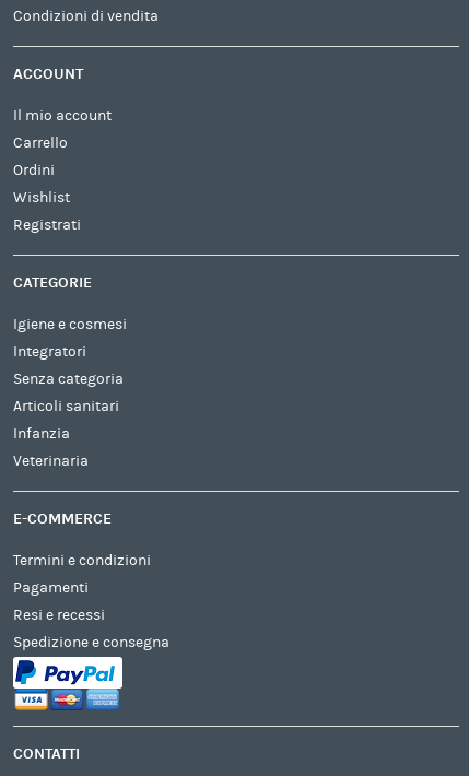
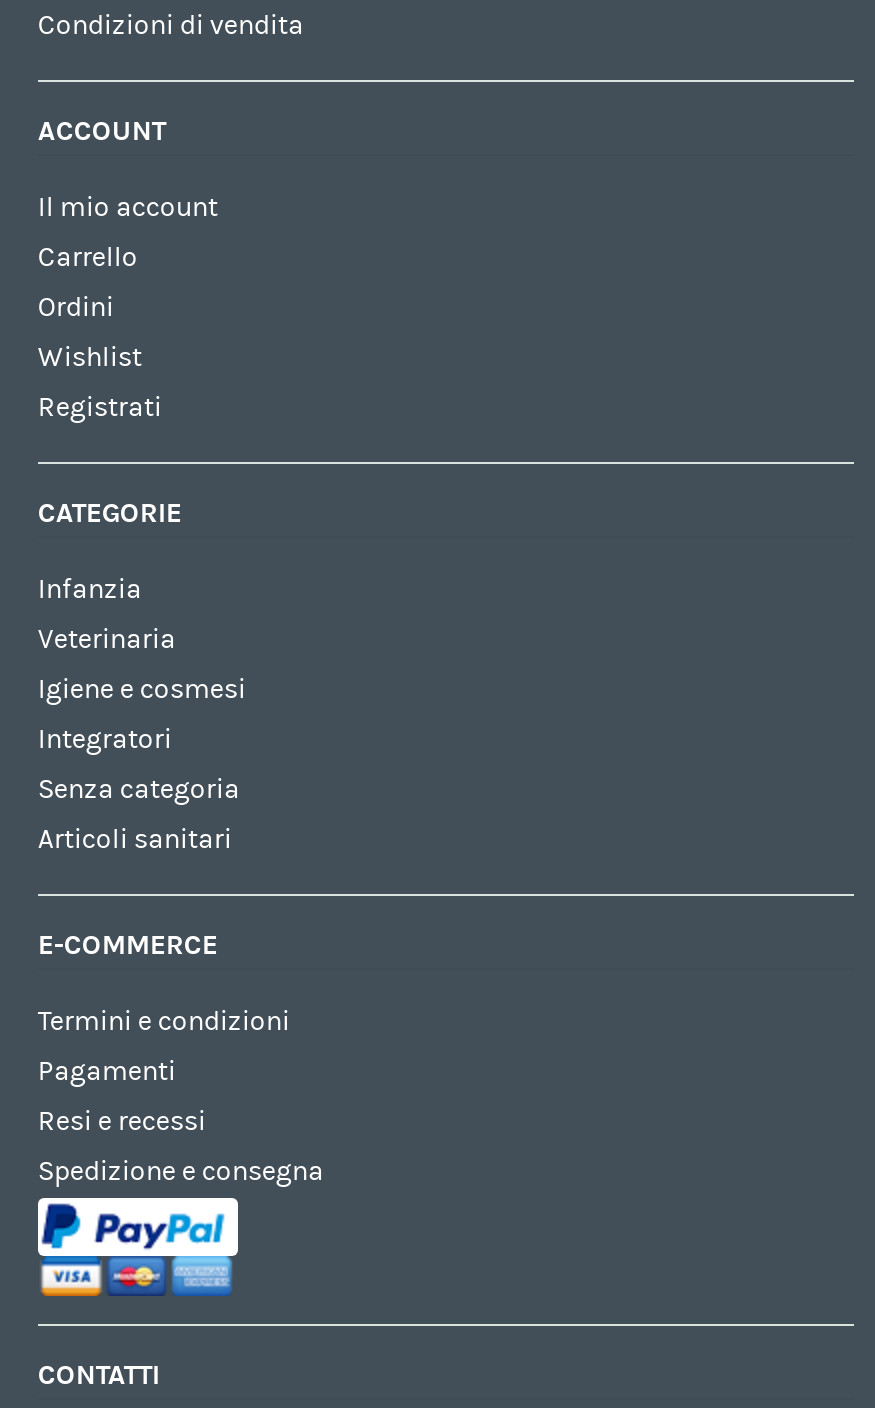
moved down: Igiene e cosmesi | Integratori | Senza categoria | Articoli sanitari

moved up: Infanzia | Veterinaria
